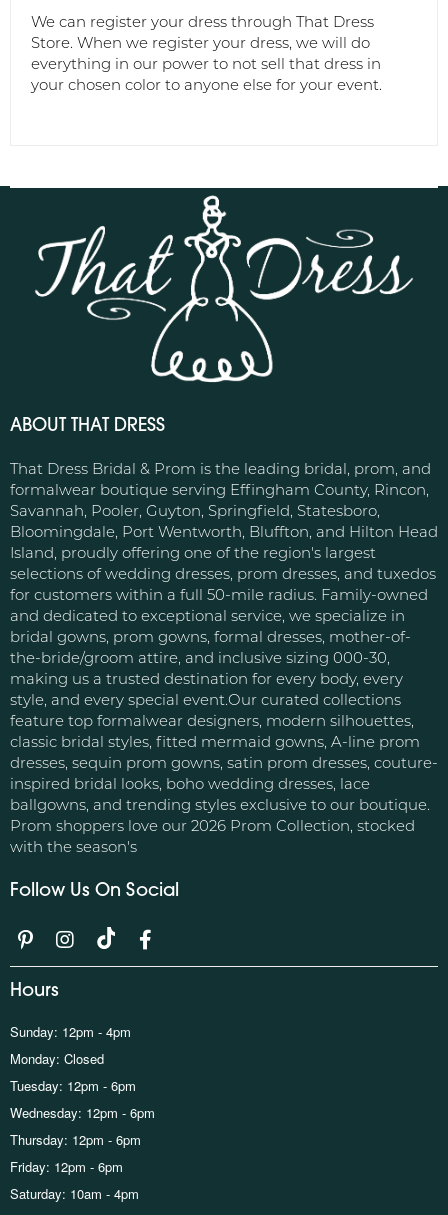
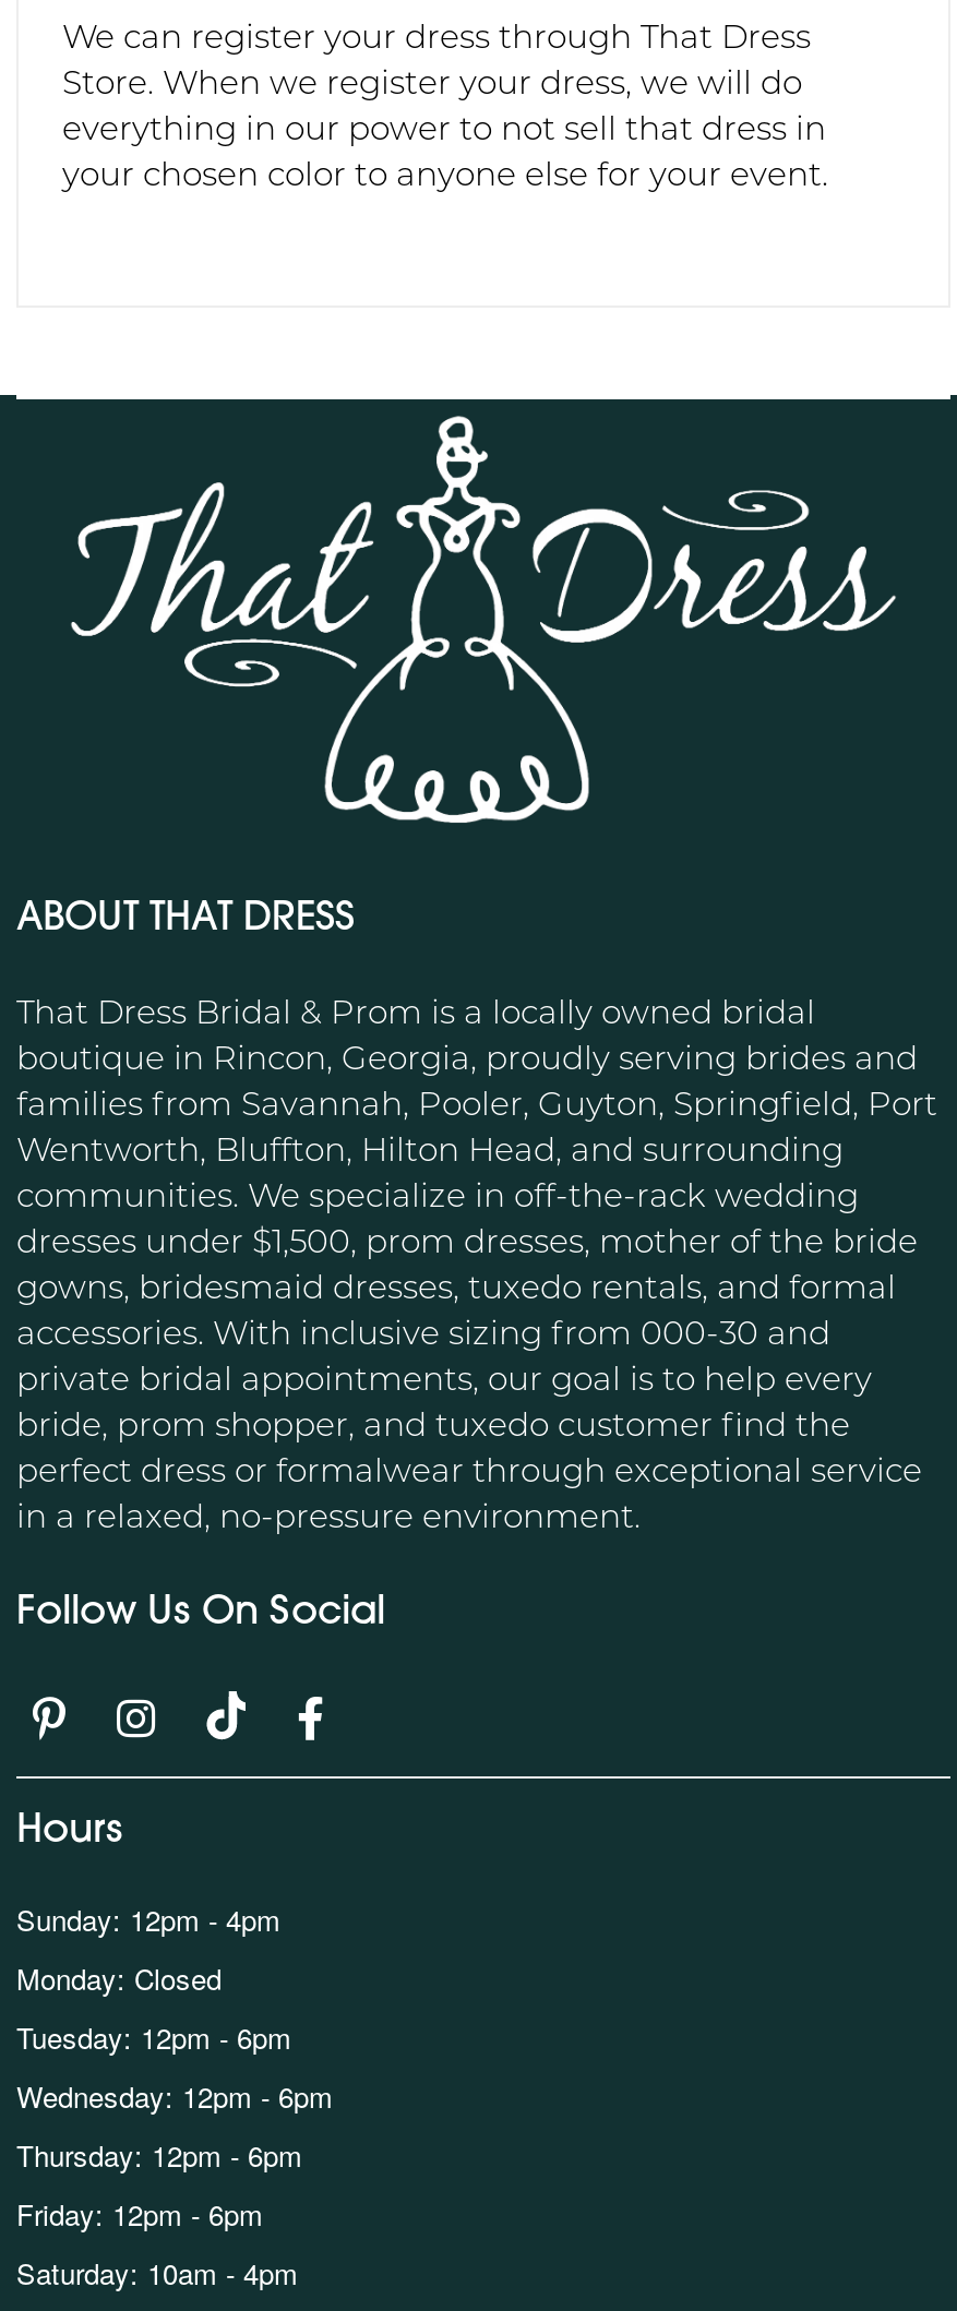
- That Dress Bridal & Prom is the leading bridal, prom, and
- formalwear boutique serving Effingham County, Rincon,
- Savannah, Pooler, Guyton, Springfield, Statesboro,
- Bloomingdale, Port Wentworth, Bluffton, and Hilton Head
- Island, proudly offering one of the region's largest
- selections of wedding dresses, prom dresses, and tuxedos
- for customers within a full 50-mile radius. Family-owned
- and dedicated to exceptional service, we specialize in
- bridal gowns, prom gowns, formal dresses, mother-of-
- the-bride/groom attire, and inclusive sizing 000-30,
- making us a trusted destination for every body, every
- style, and every special event.Our curated collections
- feature top formalwear designers, modern silhouettes,
- classic bridal styles, fitted mermaid gowns, A-line prom
- dresses, sequin prom gowns, satin prom dresses, couture-
- inspired bridal looks, boho wedding dresses, lace
- ballgowns, and trending styles exclusive to our boutique.
- Prom shoppers love our 2026 Prom Collection, stocked
- with the season's
+ That Dress Bridal & Prom is a locally owned bridal
+ boutique in Rincon, Georgia, proudly serving brides and
+ families from Savannah, Pooler, Guyton, Springfield, Port
+ Wentworth, Bluffton, Hilton Head, and surrounding
+ communities. We specialize in off-the-rack wedding
+ dresses under $1,500, prom dresses, mother of the bride
+ gowns, bridesmaid dresses, tuxedo rentals, and formal
+ accessories. With inclusive sizing from 000-30 and
+ private bridal appointments, our goal is to help every
+ bride, prom shopper, and tuxedo customer find the
+ perfect dress or formalwear through exceptional service
+ in a relaxed, no-pressure environment.
